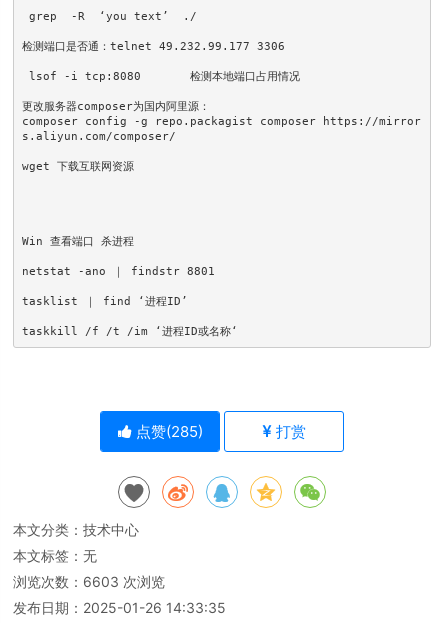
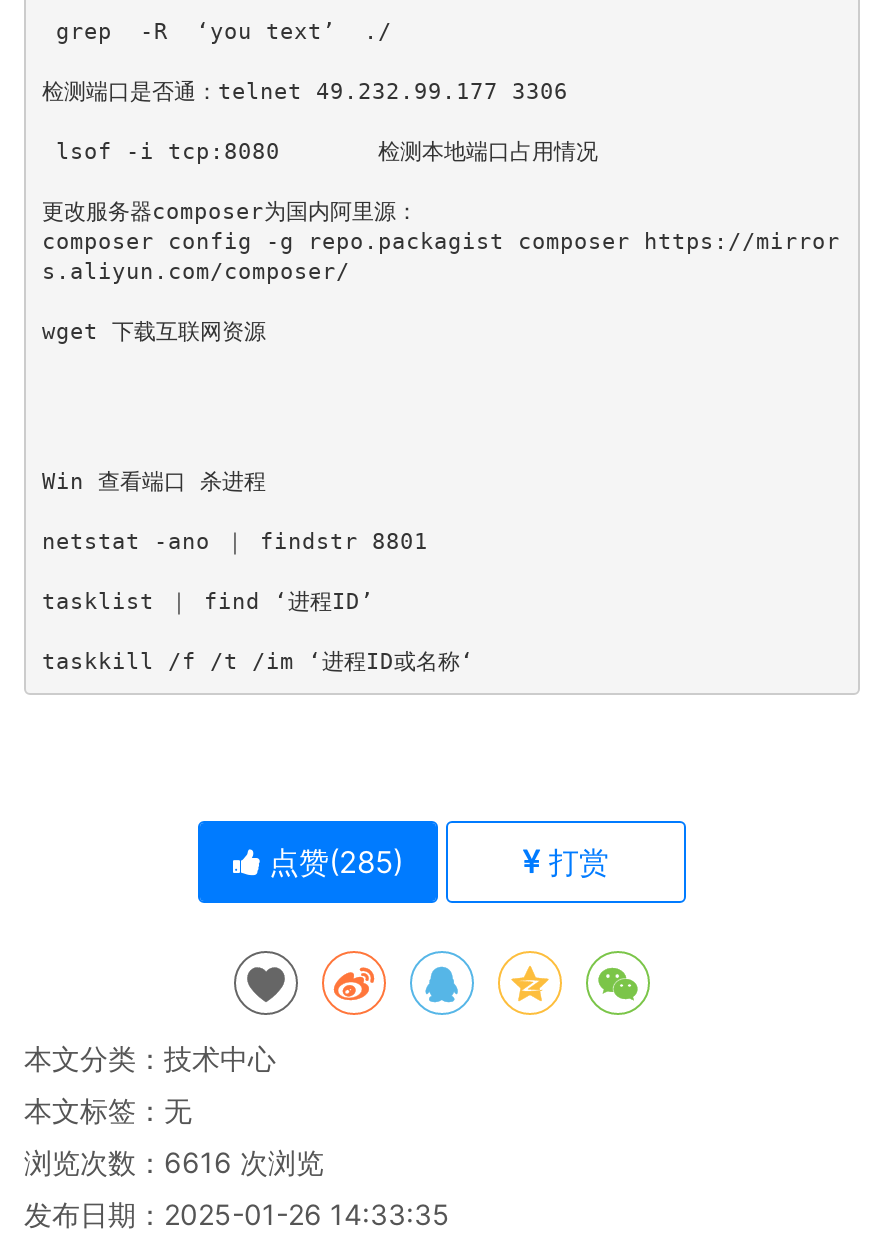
- 浏览次数：6603次浏览
+ 浏览次数：6616次浏览
